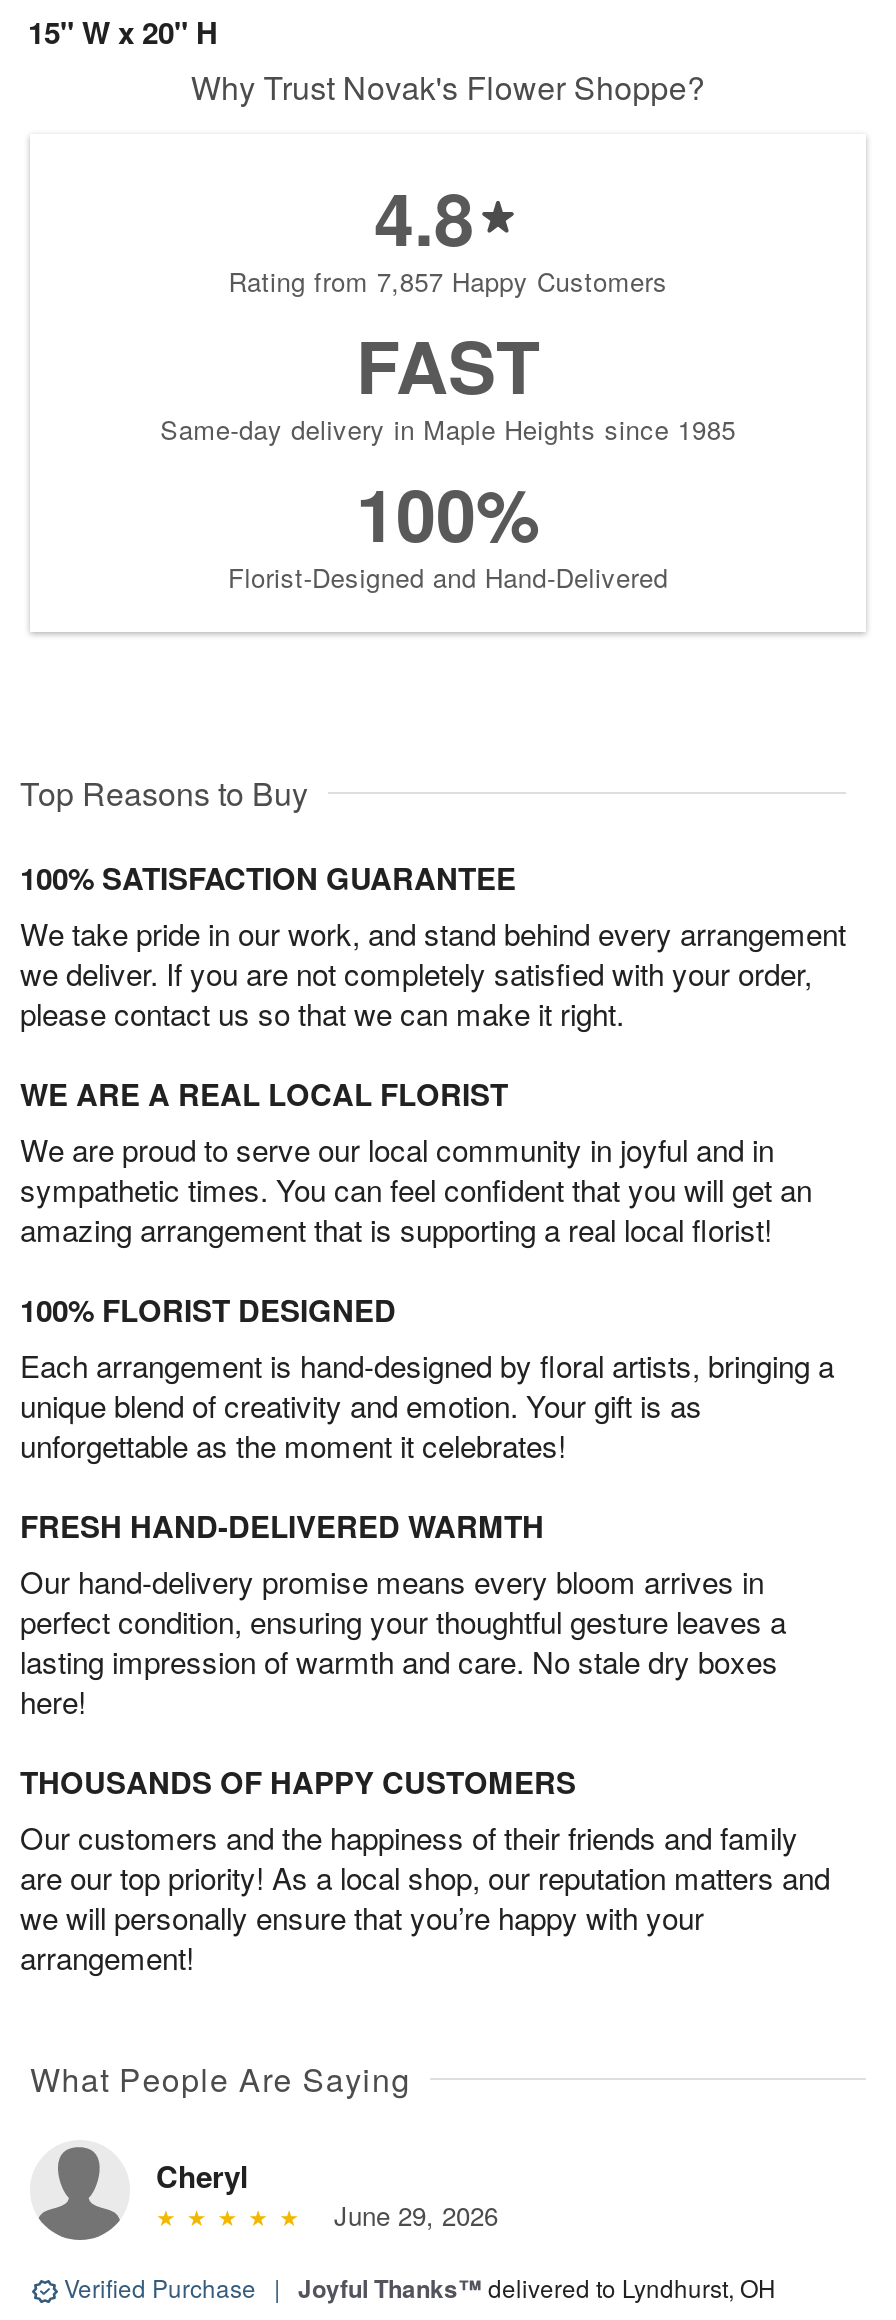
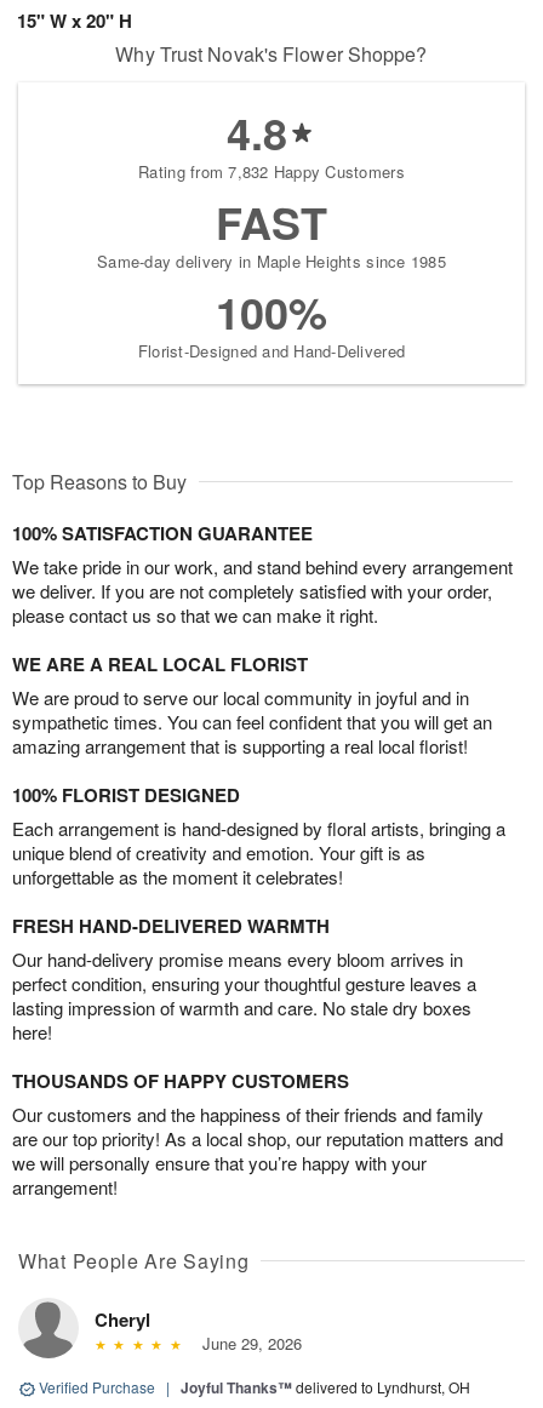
- Rating from 7,857 Happy Customers
+ Rating from 7,832 Happy Customers
